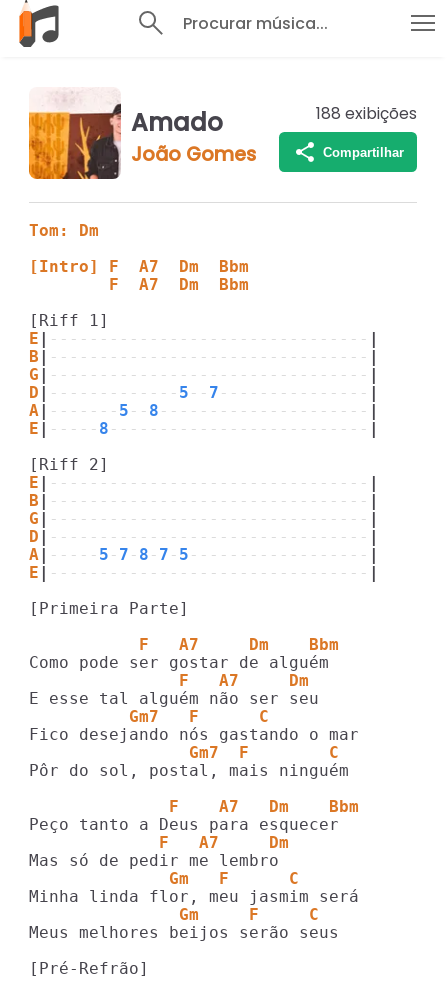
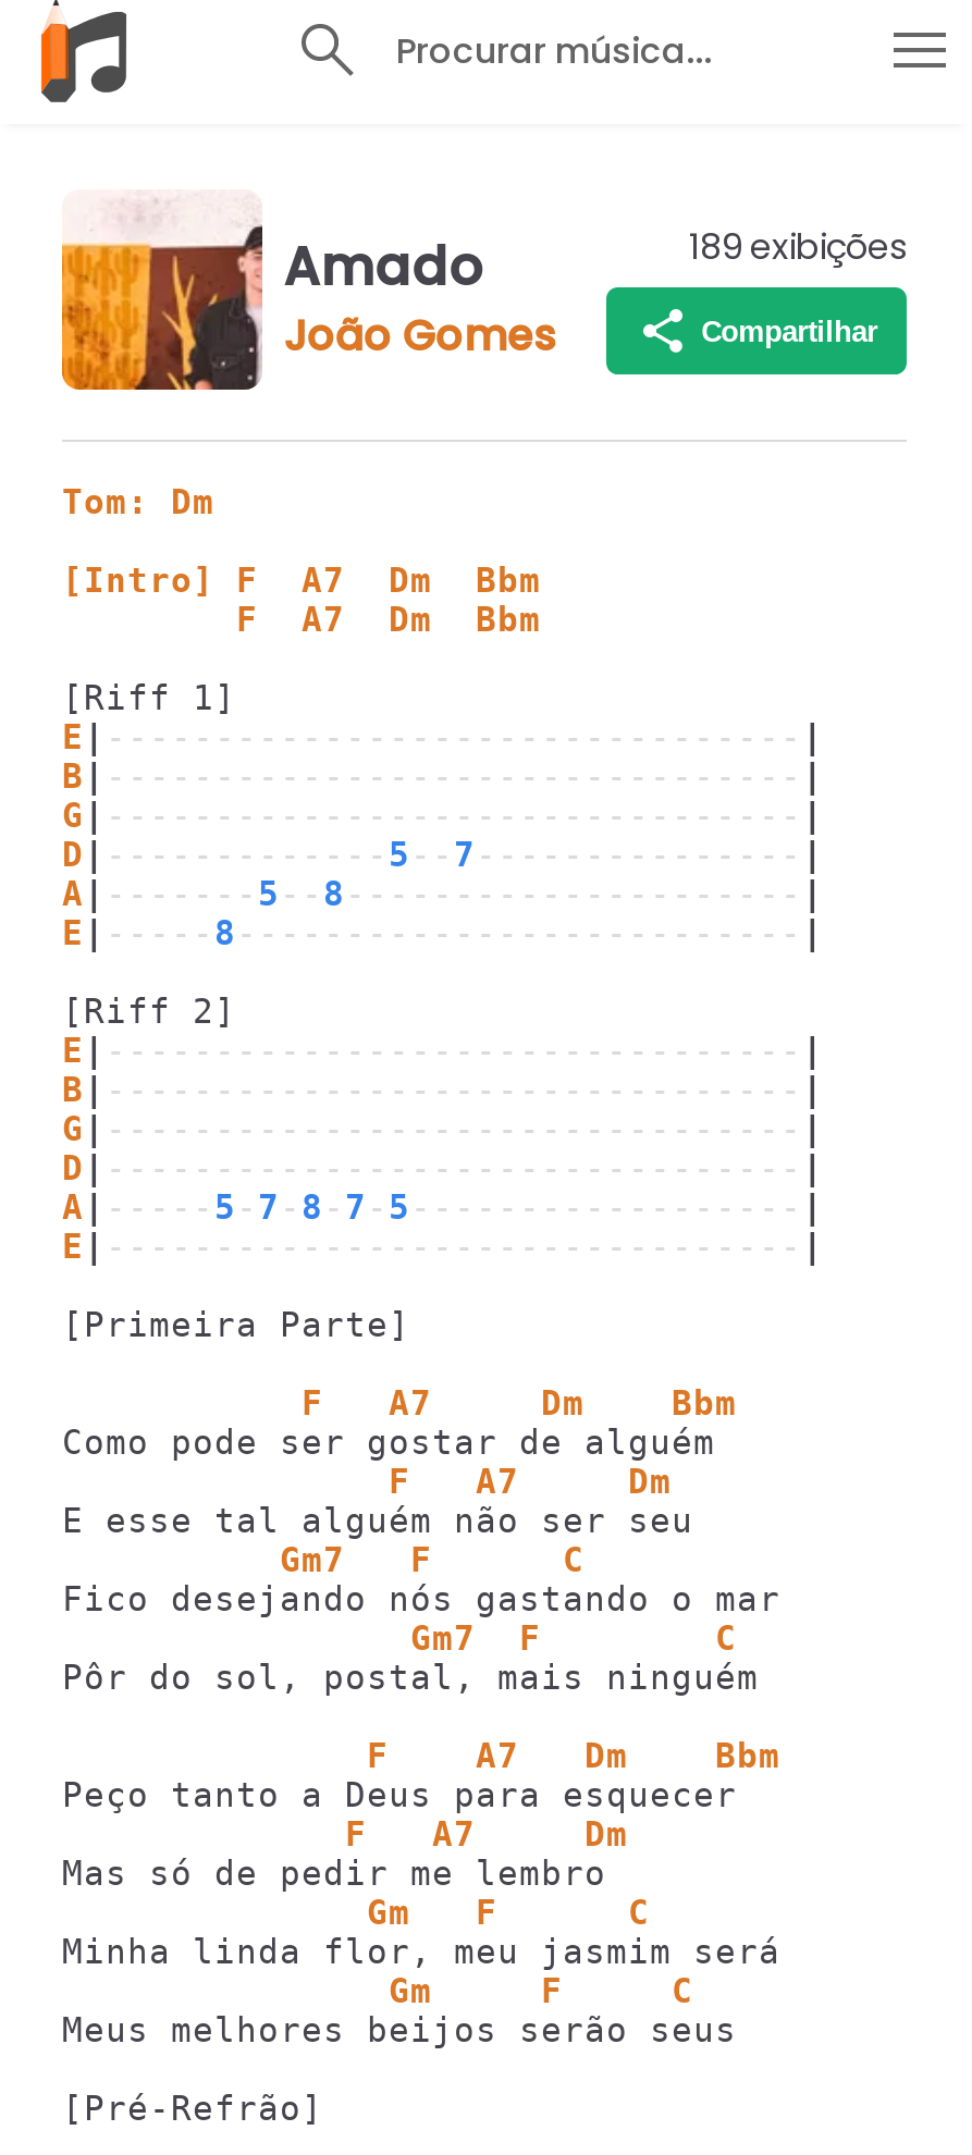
- 188 exibições
+ 189 exibições
